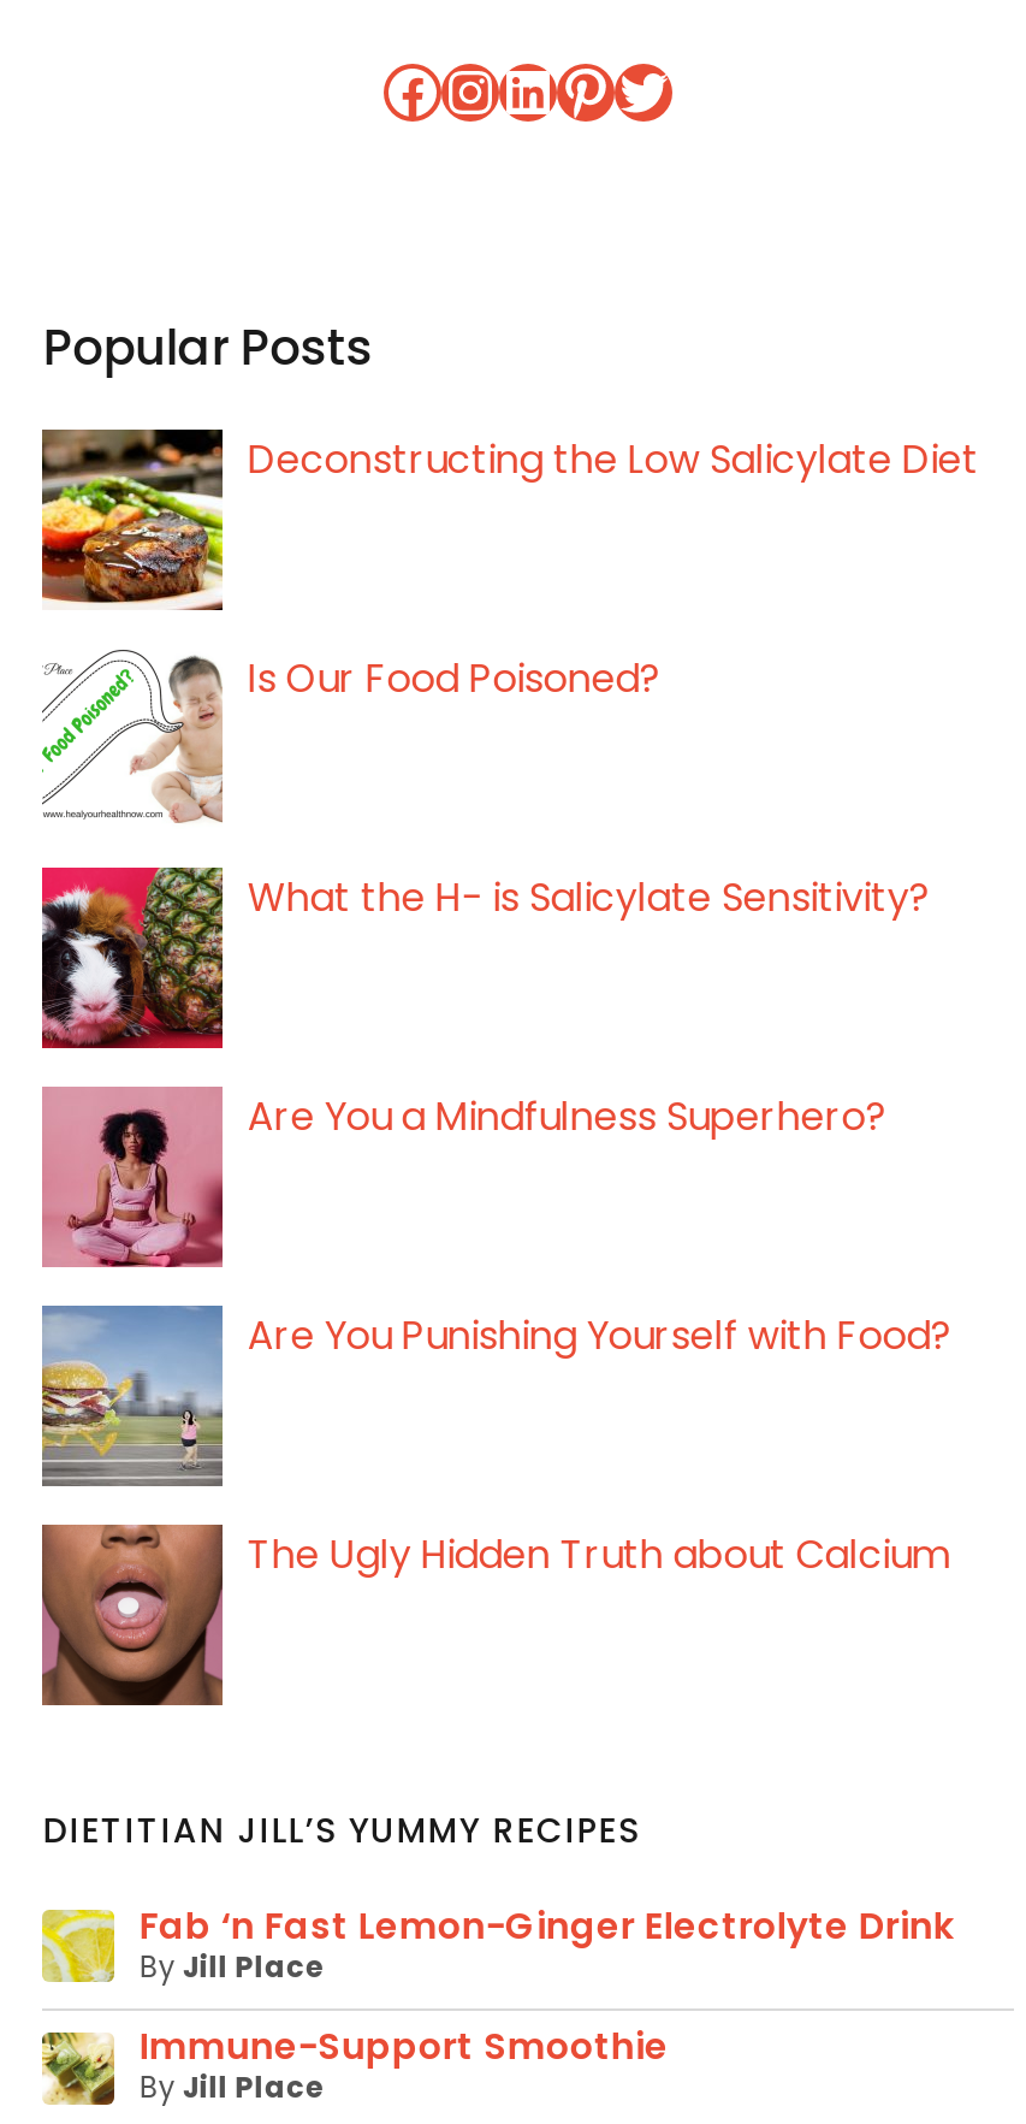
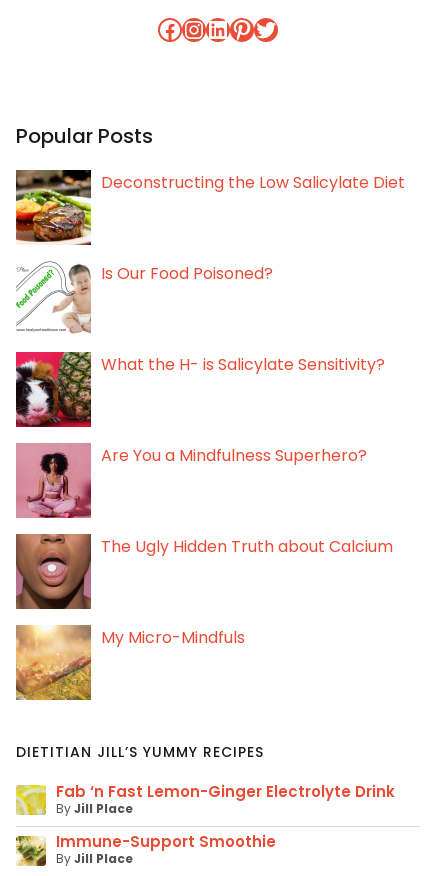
- [image]
- Are You Punishing Yourself with Food?

moved up: [image] | The Ugly Hidden Truth about Calcium

+ [image]
+ My Micro-Mindfuls
